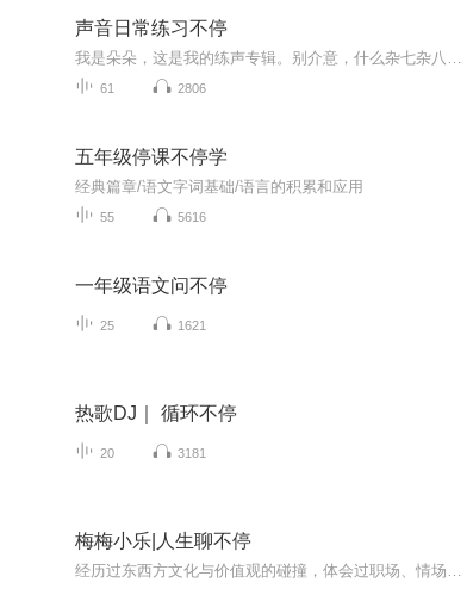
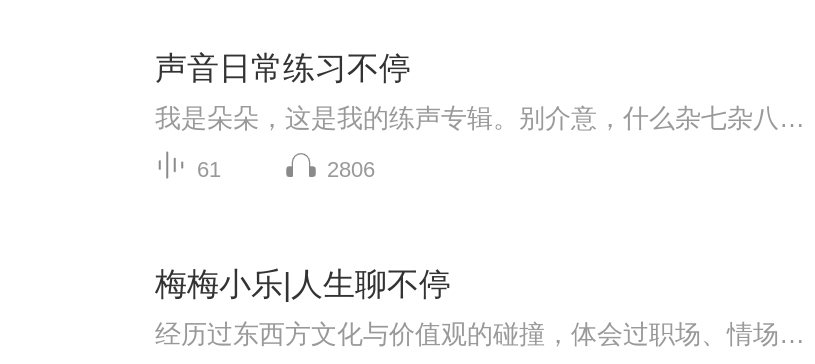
- 五年级停课不停学
- 经典篇章/语文字词基础/语言的积累和应用
- 55
- 5616

- 一年级语文问不停
- 25
- 1621

- 热歌DJ｜ 循环不停
- 20
- 3181
